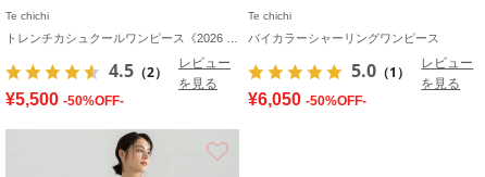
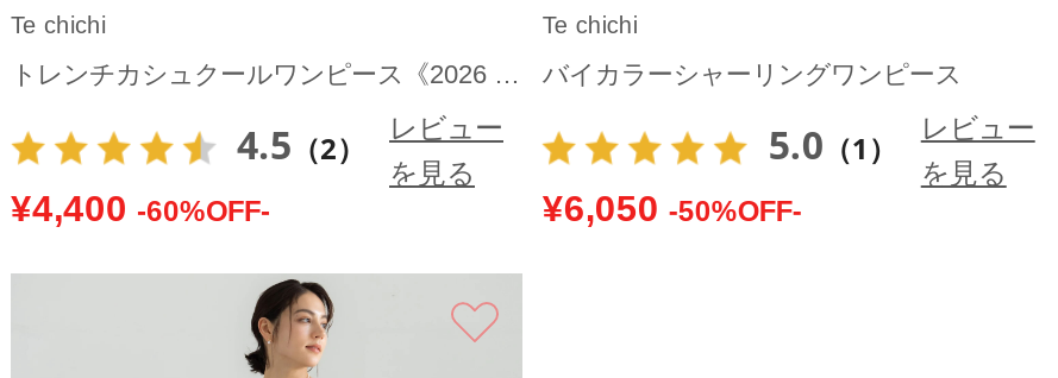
- ¥5,500 -50%OFF-
+ ¥4,400 -60%OFF-
